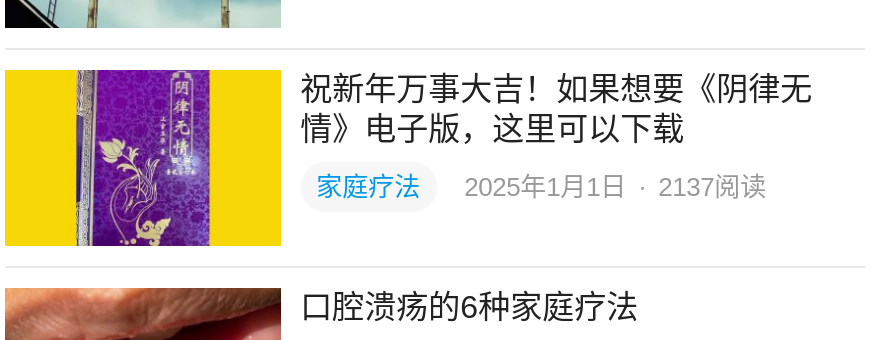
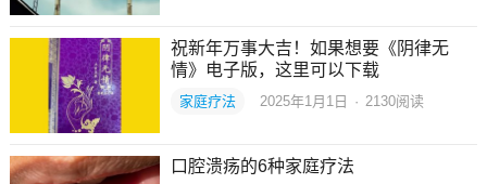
- 家庭疗法 2025年1月1日 · 2137阅读
+ 家庭疗法 2025年1月1日 · 2130阅读
